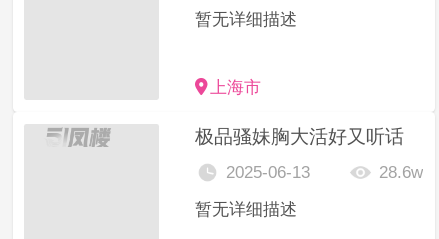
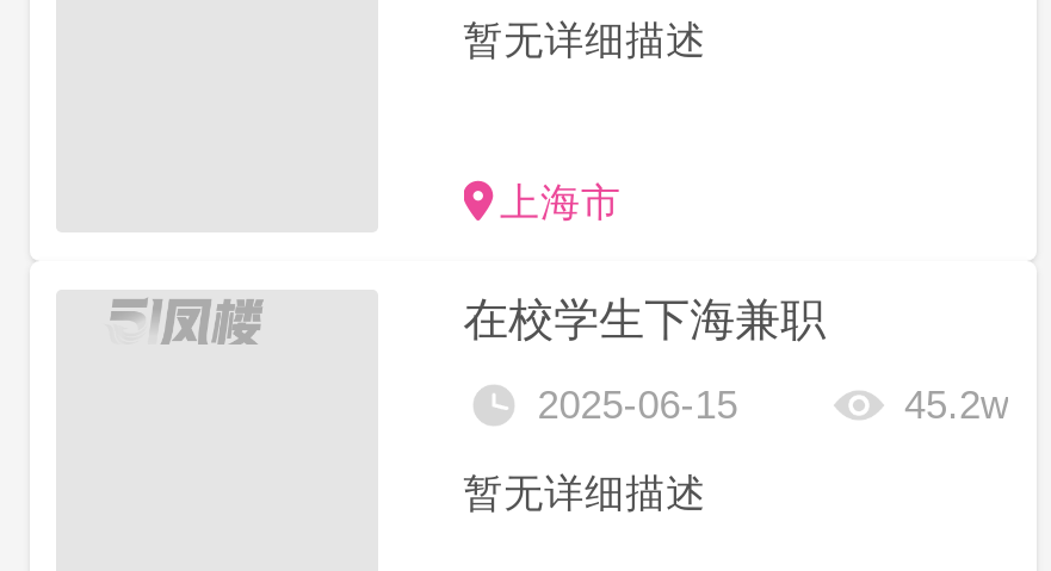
- 极品骚妹胸大活好又听话
+ 在校学生下海兼职

- 2025-06-13
- 28.6w
+ 2025-06-15
+ 45.2w
